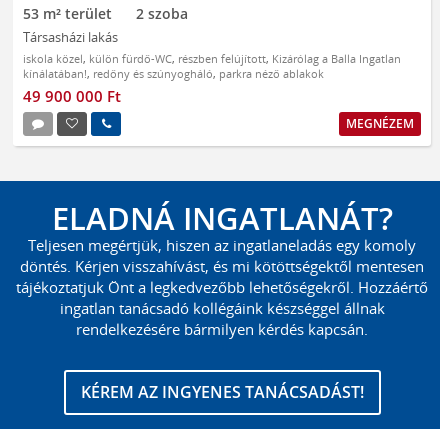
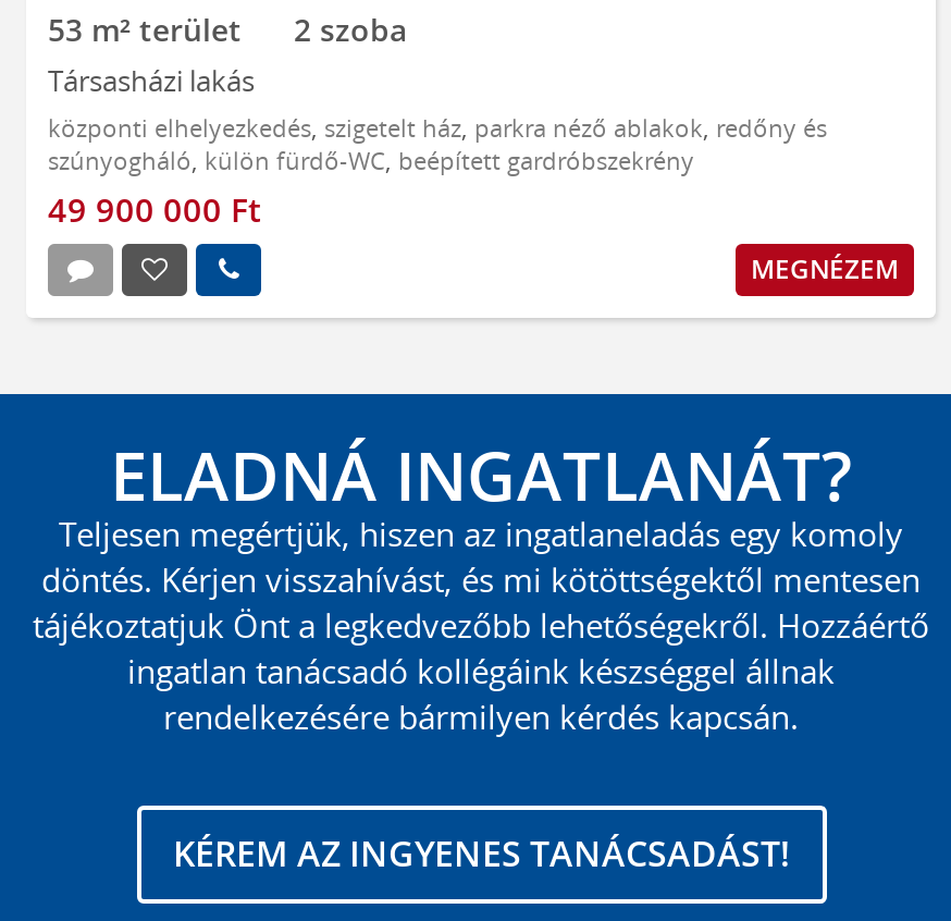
- iskola közel, külön fürdő-WC, részben felújított, Kizárólag a Balla Ingatlan
- kínálatában!, redőny és szúnyogháló, parkra néző ablakok
+ központi elhelyezkedés, szigetelt ház, parkra néző ablakok, redőny és
+ szúnyogháló, külön fürdő-WC, beépített gardróbszekrény
